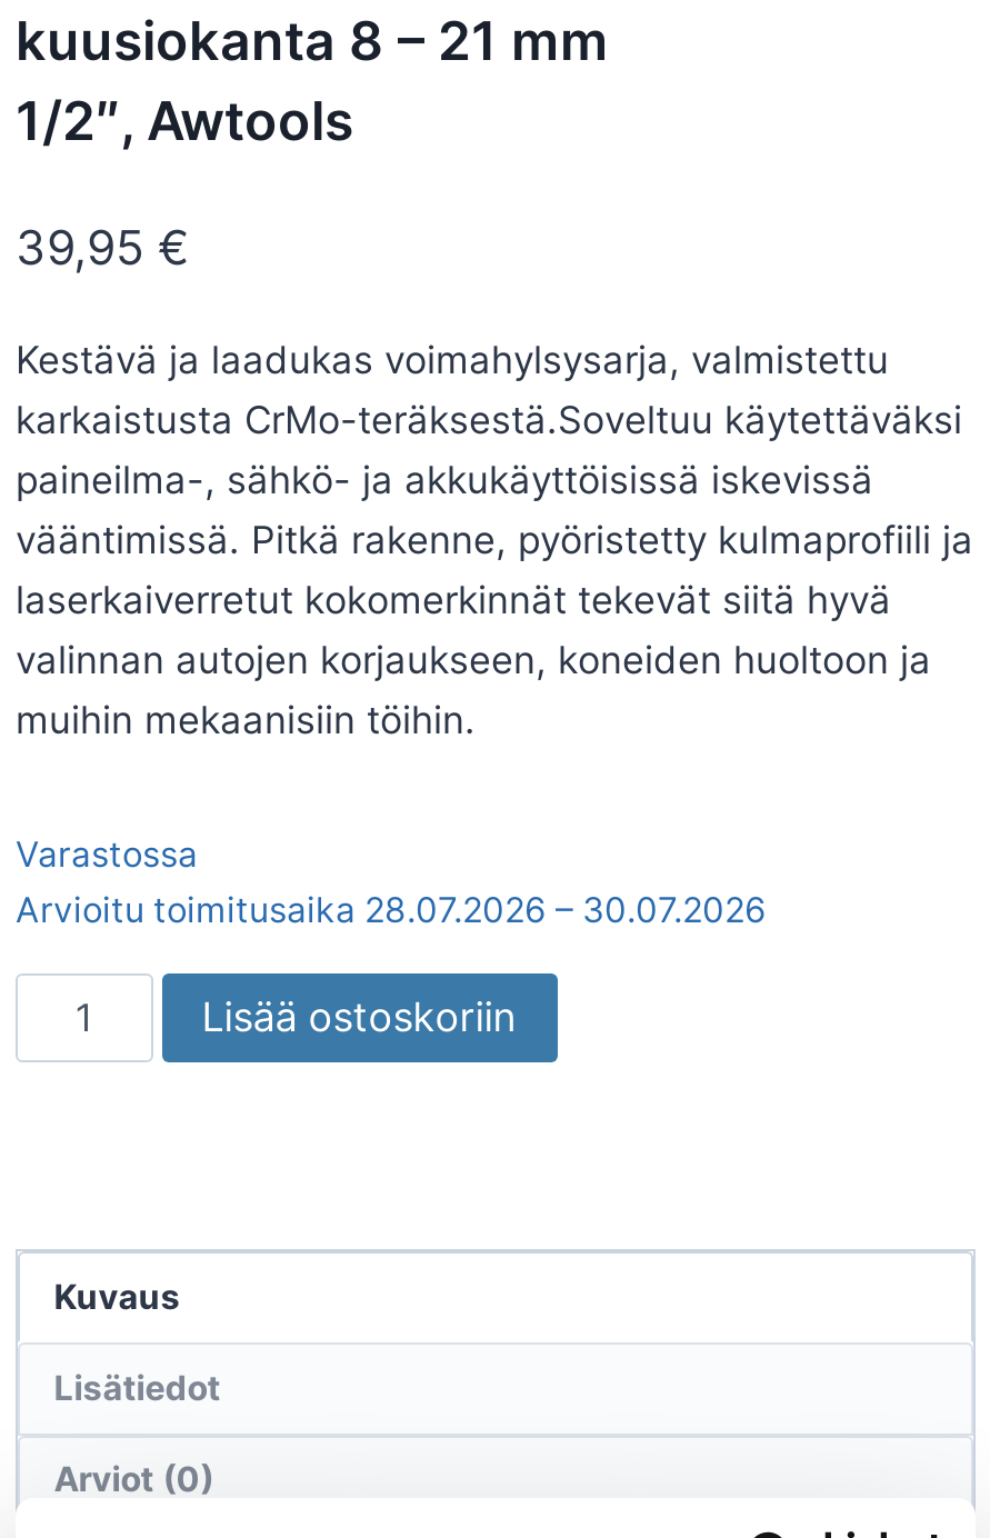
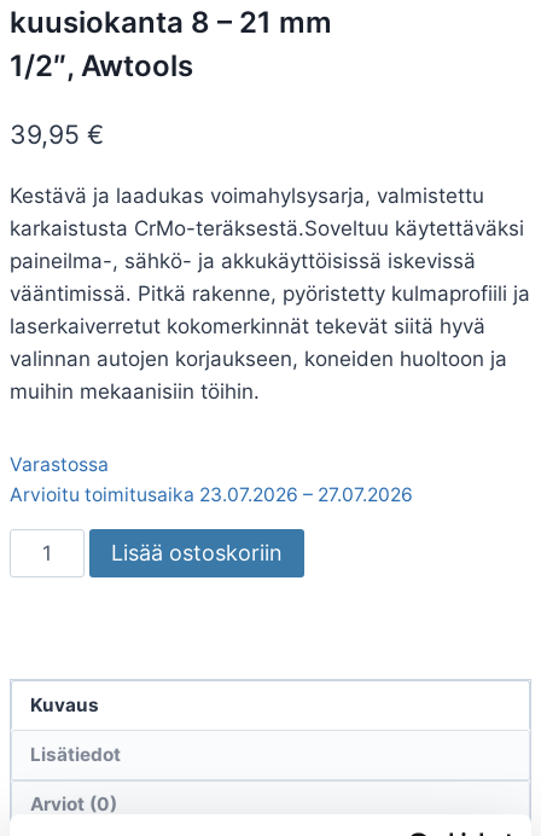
- Arvioitu toimitusaika 28.07.2026 – 30.07.2026
+ Arvioitu toimitusaika 23.07.2026 – 27.07.2026
